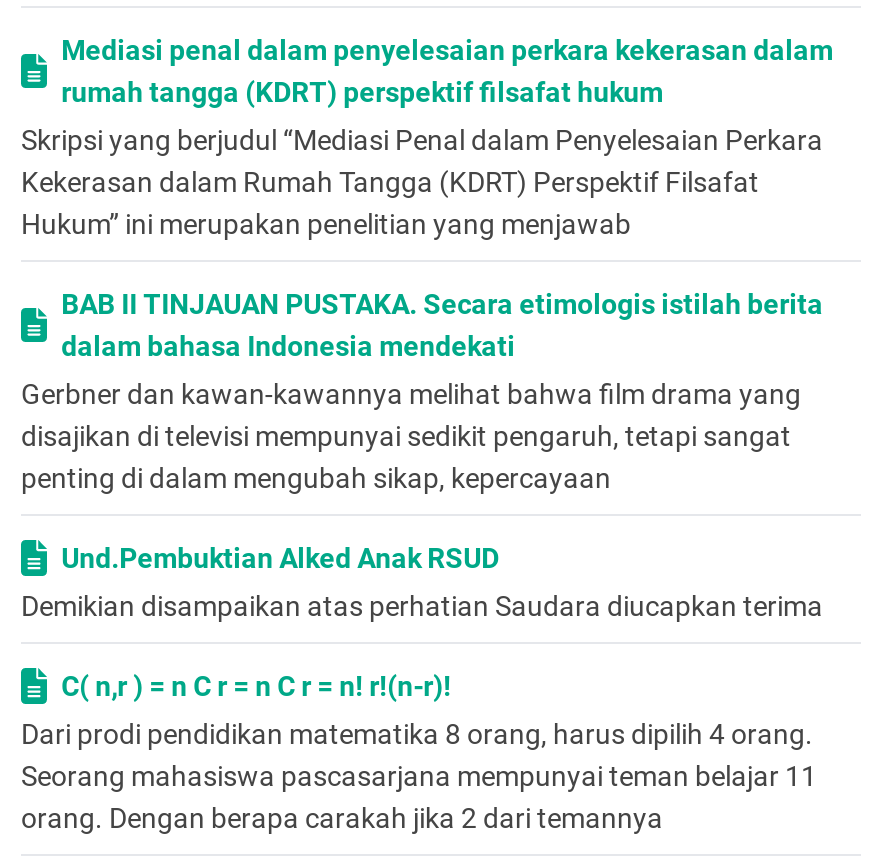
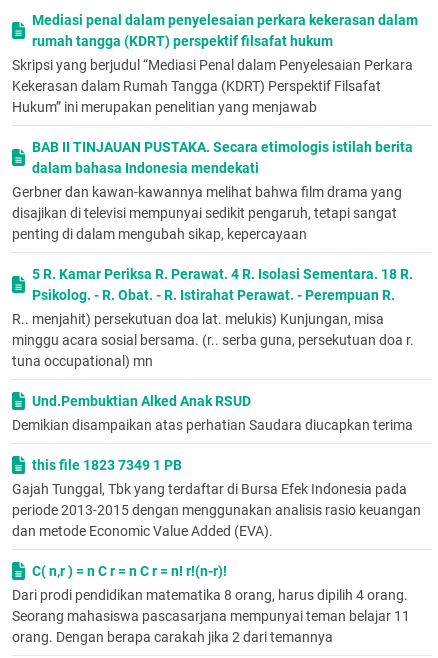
+ 5 R. Kamar Periksa R. Perawat. 4 R. Isolasi Sementara. 18 R.
+ Psikolog. - R. Obat. - R. Istirahat Perawat. - Perempuan R.
+ R.. menjahit) persekutuan doa lat. melukis) Kunjungan, misa
+ minggu acara sosial bersama. (r.. serba guna, persekutuan doa r.
+ tuna occupational) mn

+ this file 1823 7349 1 PB
+ Gajah Tunggal, Tbk yang terdaftar di Bursa Efek Indonesia pada
+ periode 2013-2015 dengan menggunakan analisis rasio keuangan
+ dan metode Economic Value Added (EVA).
